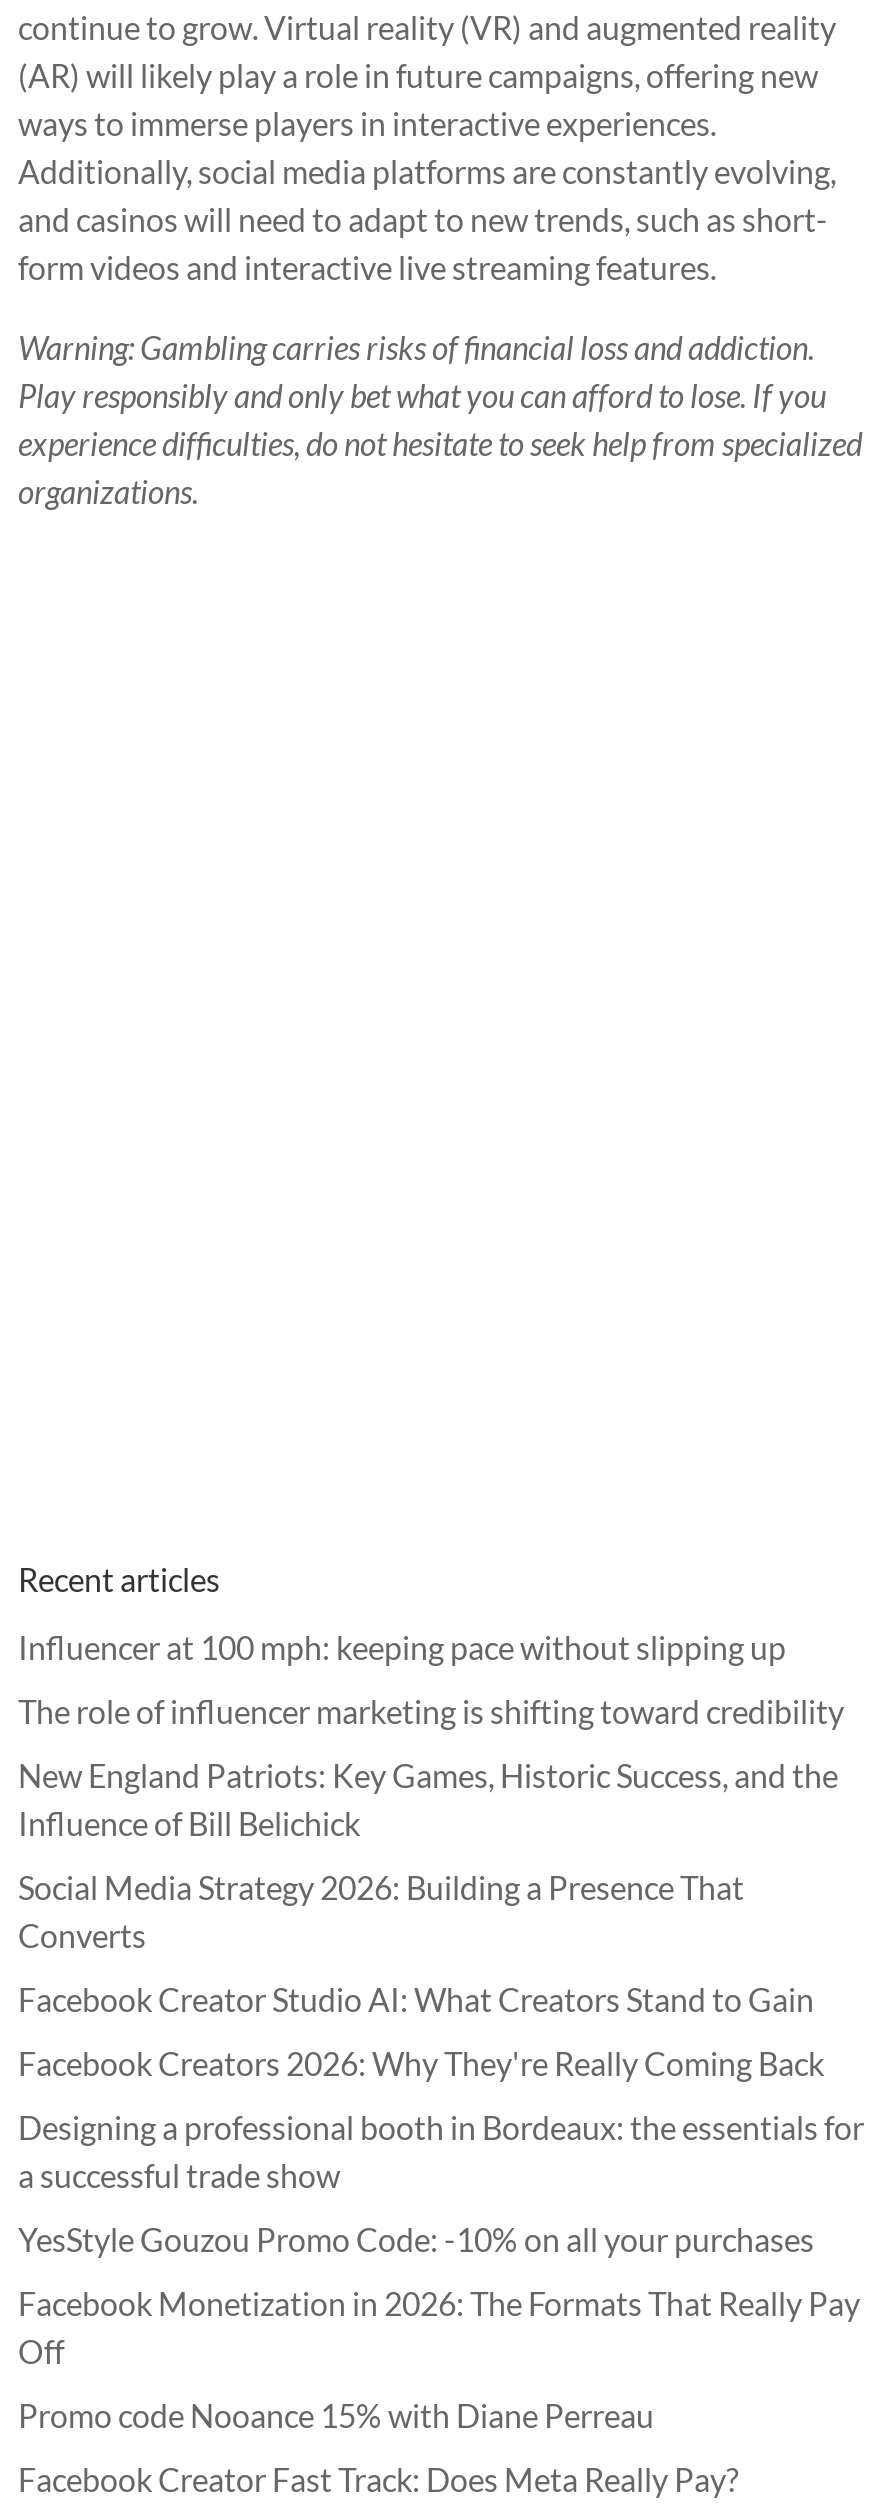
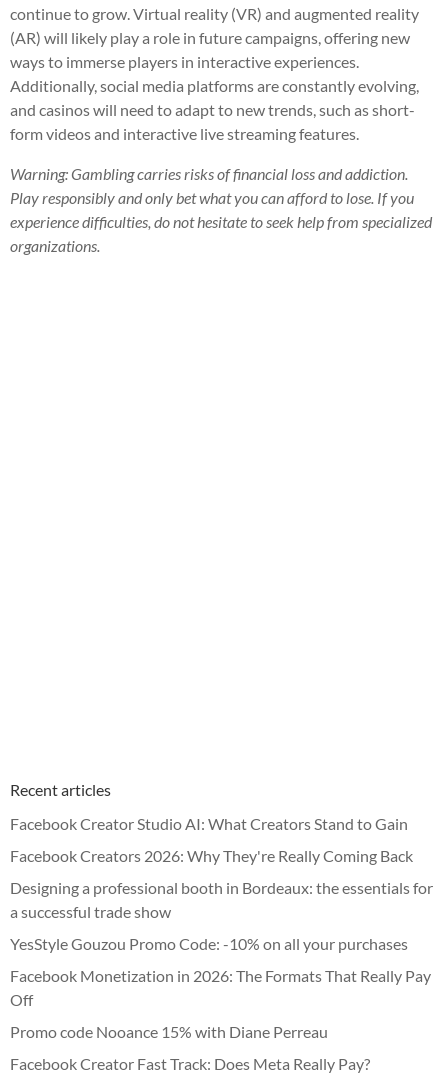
- Influencer at 100 mph: keeping pace without slipping up
- The role of influencer marketing is shifting toward credibility
- New England Patriots: Key Games, Historic Success, and the
- Influence of Bill Belichick
- Social Media Strategy 2026: Building a Presence That
- Converts
